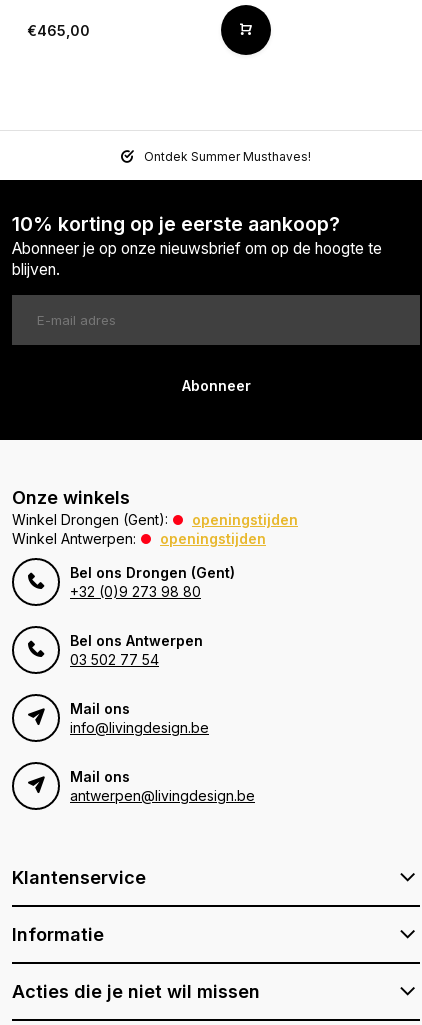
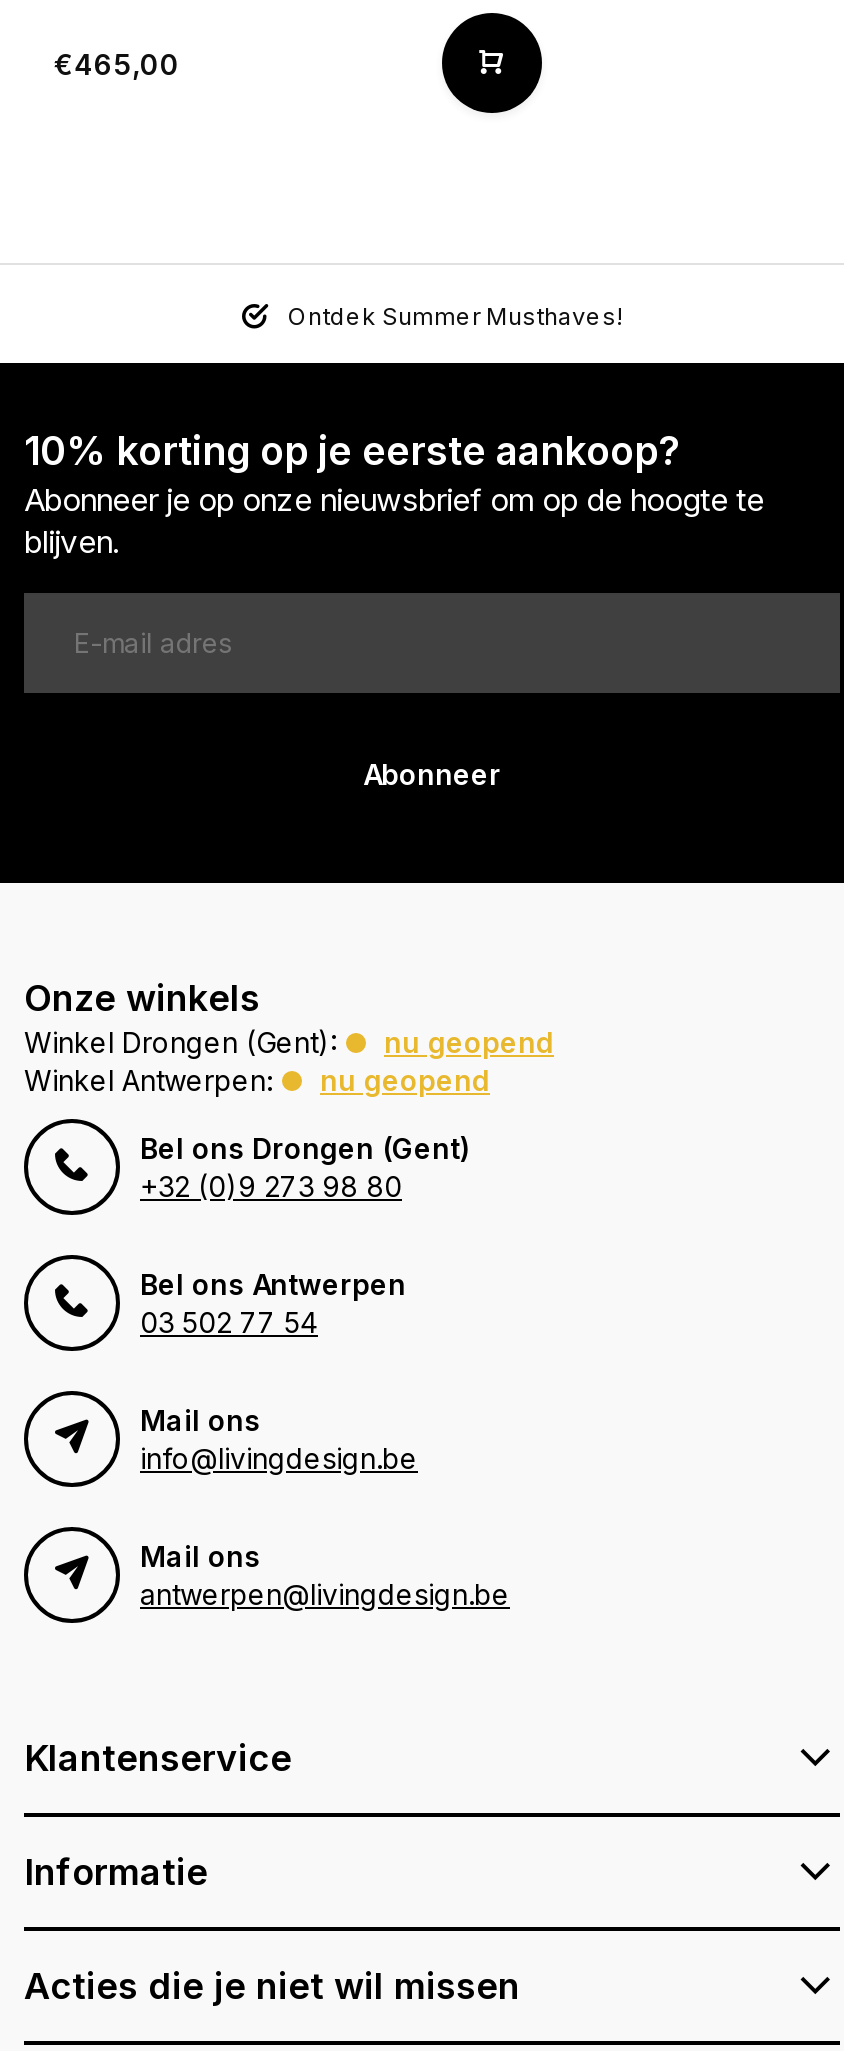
- openingstijden
+ nu geopend

- openingstijden
+ nu geopend
